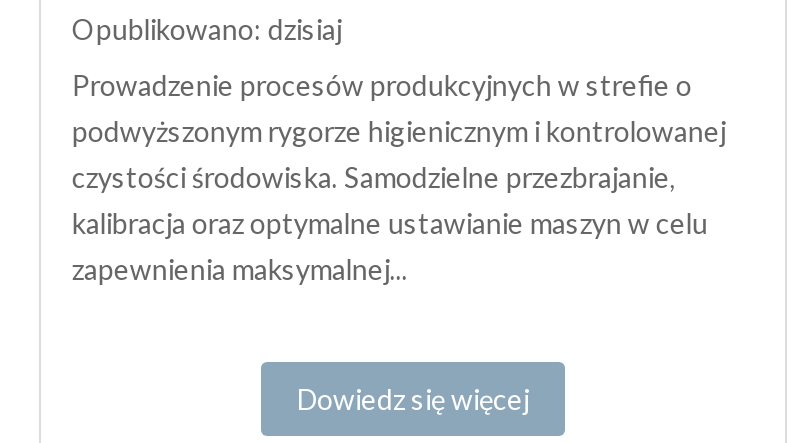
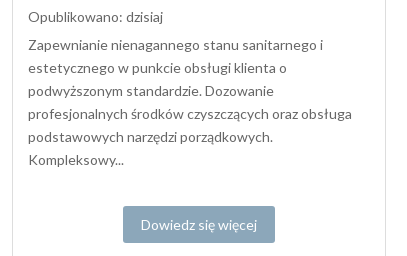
- Prowadzenie procesów produkcyjnych w strefie o
- podwyższonym rygorze higienicznym i kontrolowanej
- czystości środowiska. Samodzielne przezbrajanie,
- kalibracja oraz optymalne ustawianie maszyn w celu
- zapewnienia maksymalnej...
+ Zapewnianie nienagannego stanu sanitarnego i
+ estetycznego w punkcie obsługi klienta o
+ podwyższonym standardzie. Dozowanie
+ profesjonalnych środków czyszczących oraz obsługa
+ podstawowych narzędzi porządkowych.
+ Kompleksowy...
